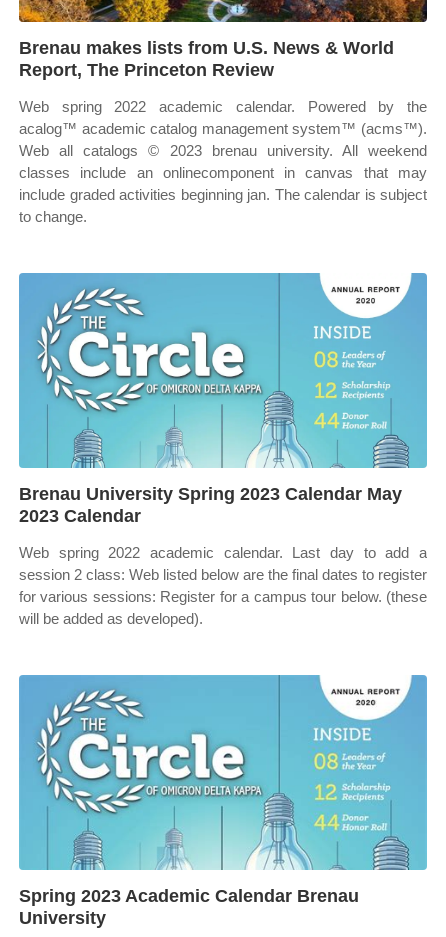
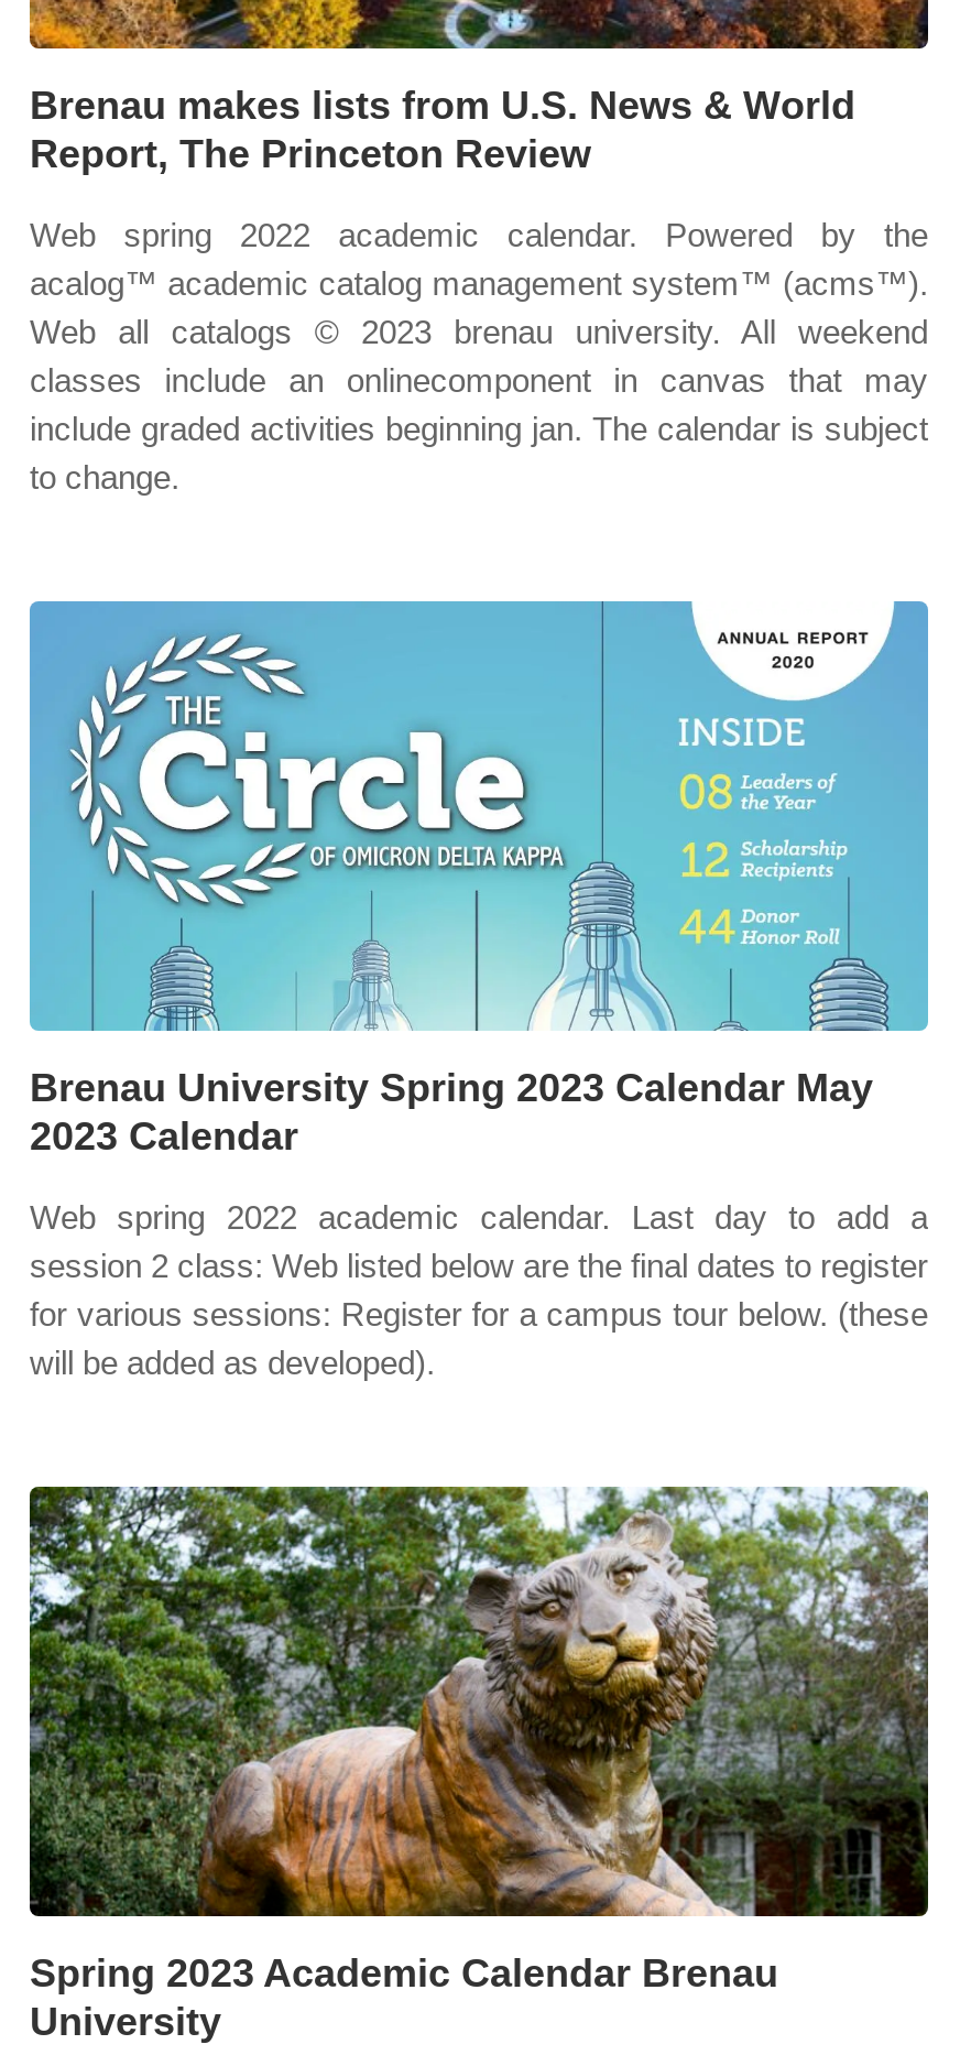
- [image]
+ [image]
